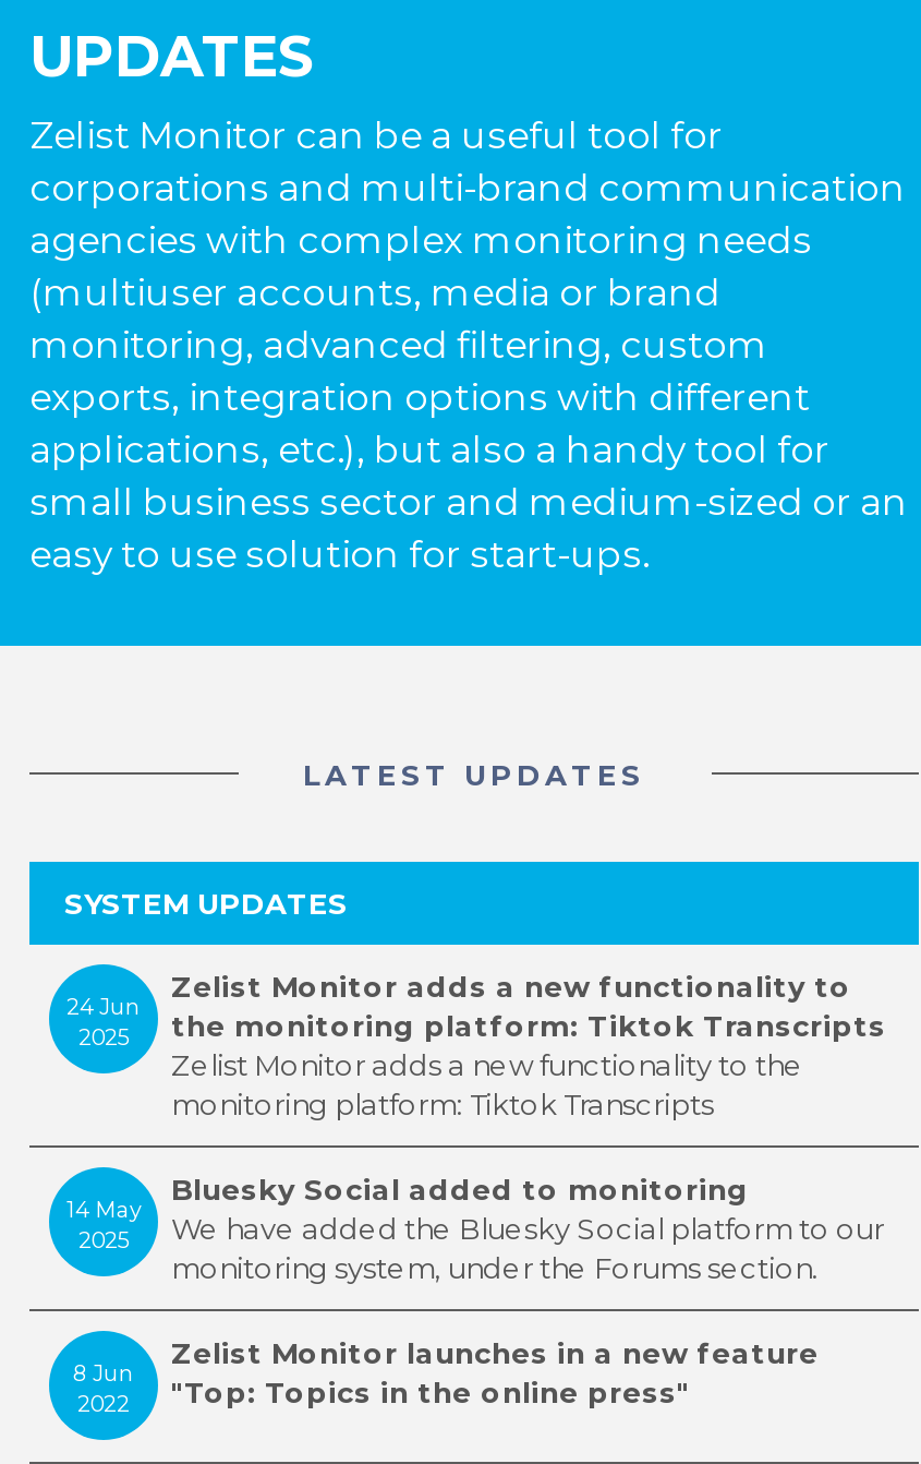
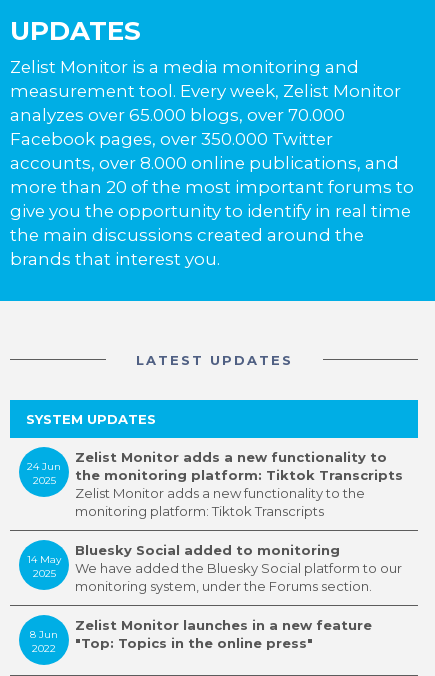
- Zelist Monitor can be a useful tool for
- corporations and multi-brand communication
- agencies with complex monitoring needs
- (multiuser accounts, media or brand
- monitoring, advanced filtering, custom
- exports, integration options with different
- applications, etc.), but also a handy tool for
- small business sector and medium-sized or an
- easy to use solution for start-ups.
+ Zelist Monitor is a media monitoring and
+ measurement tool. Every week, Zelist Monitor
+ analyzes over 65.000 blogs, over 70.000
+ Facebook pages, over 350.000 Twitter
+ accounts, over 8.000 online publications, and
+ more than 20 of the most important forums to
+ give you the opportunity to identify in real time
+ the main discussions created around the
+ brands that interest you.
